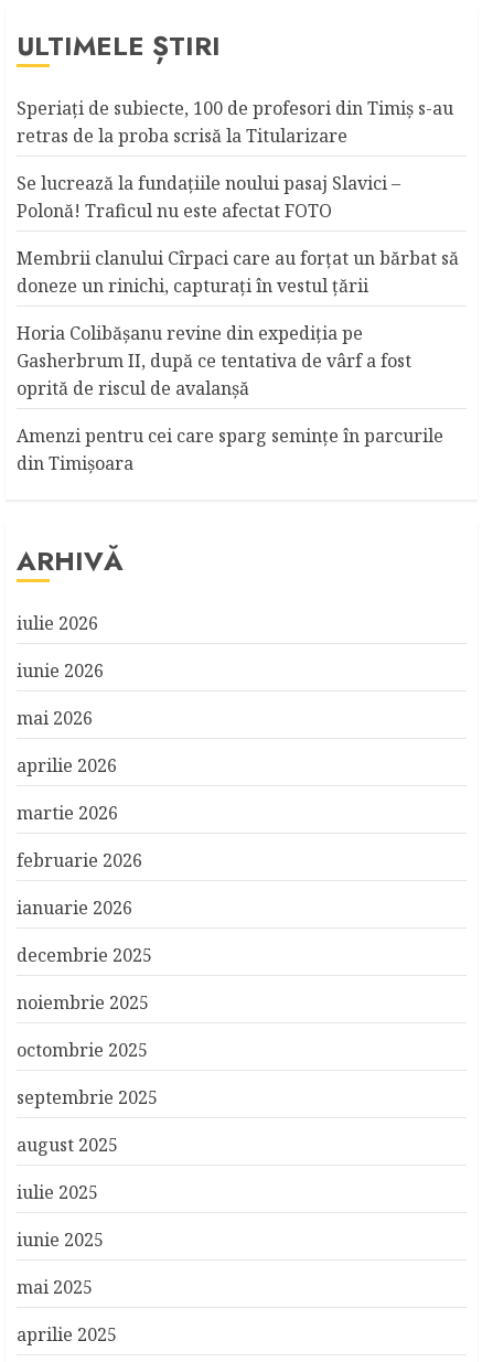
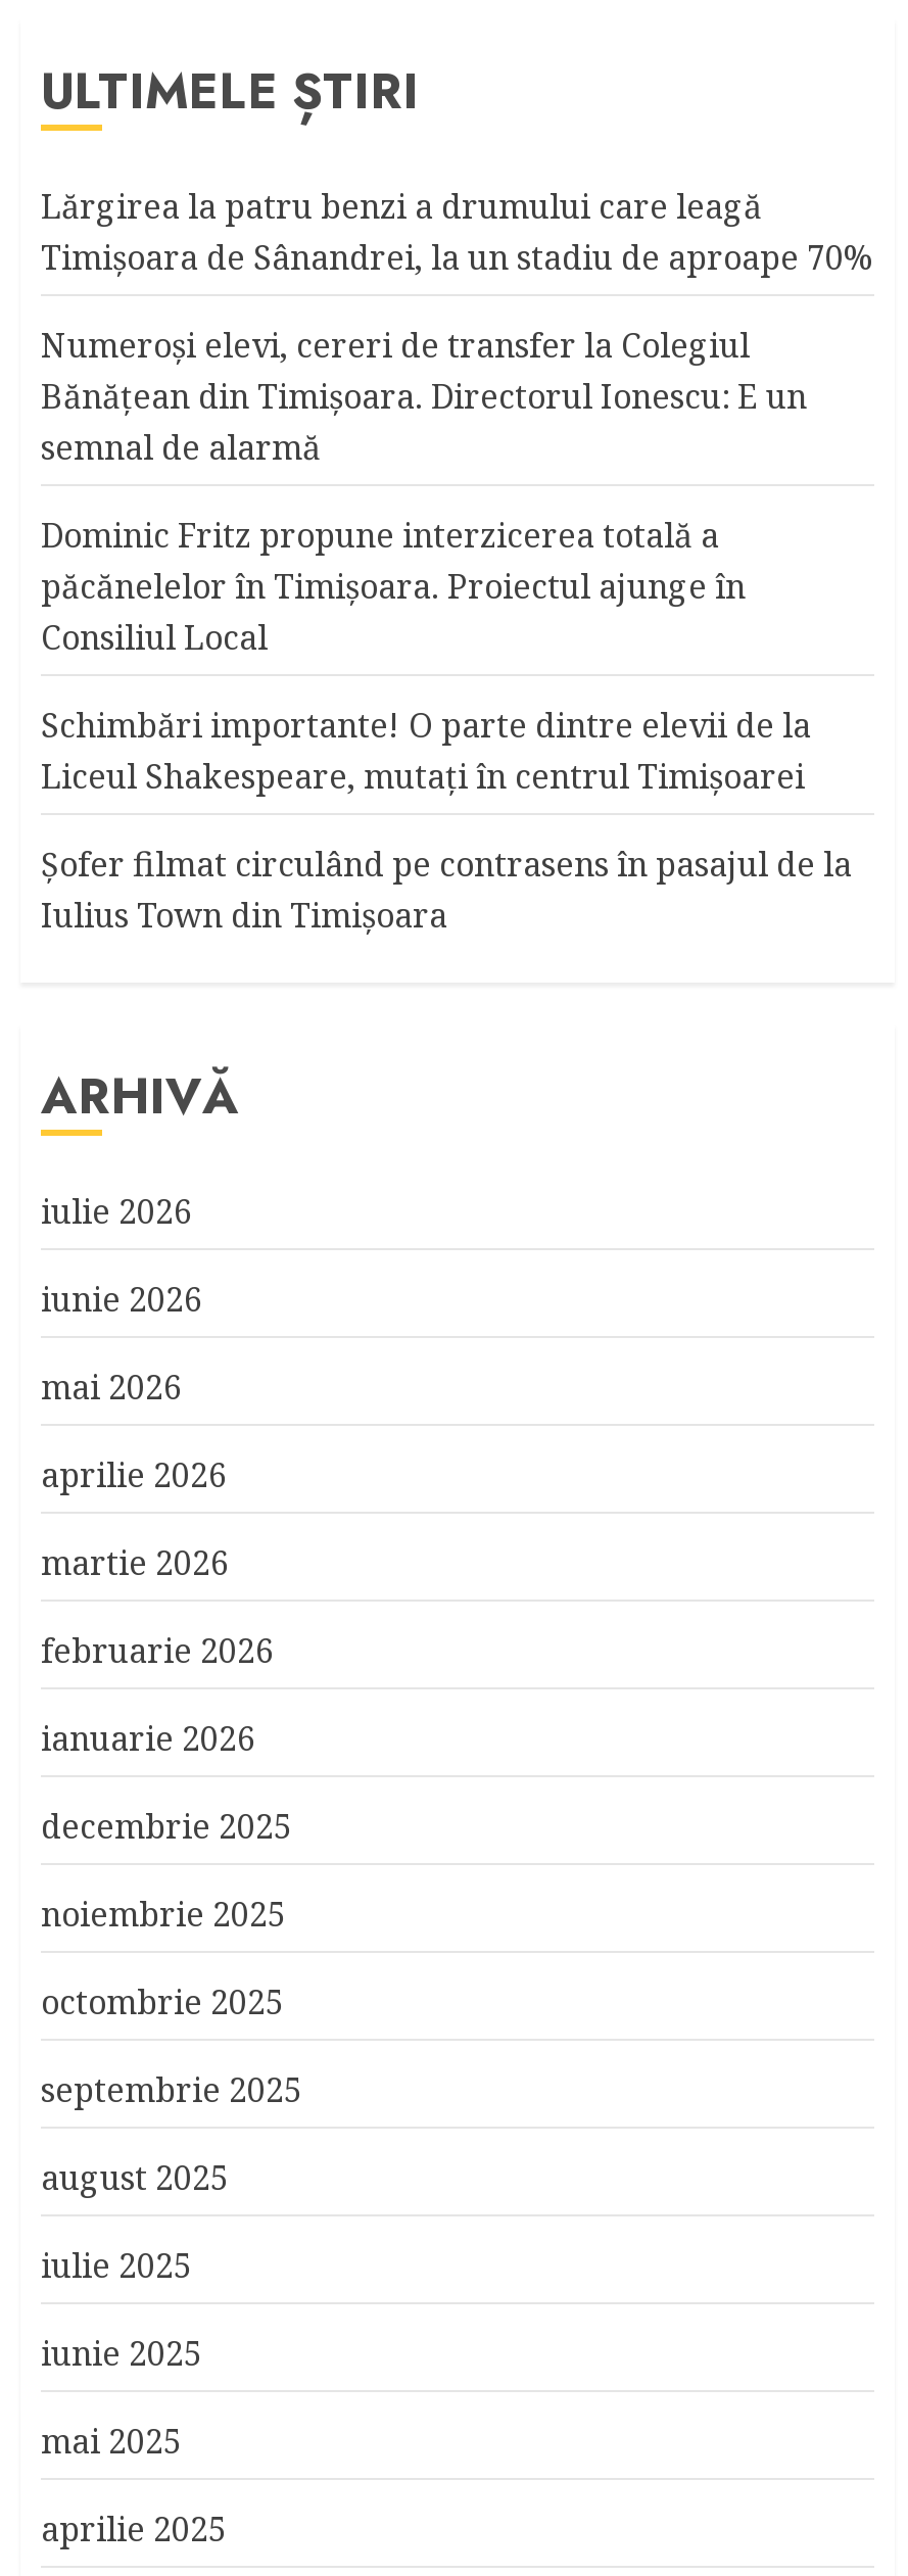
- Speriaţi de subiecte, 100 de profesori din Timiş s-au
- retras de la proba scrisă la Titularizare
+ Lărgirea la patru benzi a drumului care leagă
+ Timișoara de Sânandrei, la un stadiu de aproape 70%

- Se lucrează la fundaţiile noului pasaj Slavici –
- Polonă! Traficul nu este afectat FOTO
+ Numeroşi elevi, cereri de transfer la Colegiul
+ Bănăţean din Timişoara. Directorul Ionescu: E un
+ semnal de alarmă

- Membrii clanului Cîrpaci care au forţat un bărbat să
- doneze un rinichi, capturaţi în vestul ţării
+ Dominic Fritz propune interzicerea totală a
+ păcănelelor în Timișoara. Proiectul ajunge în
+ Consiliul Local

- Horia Colibășanu revine din expediția pe
- Gasherbrum II, după ce tentativa de vârf a fost
- oprită de riscul de avalanșă
+ Schimbări importante! O parte dintre elevii de la
+ Liceul Shakespeare, mutaţi în centrul Timişoarei

- Amenzi pentru cei care sparg seminţe în parcurile
- din Timişoara
+ Șofer filmat circulând pe contrasens în pasajul de la
+ Iulius Town din Timișoara
